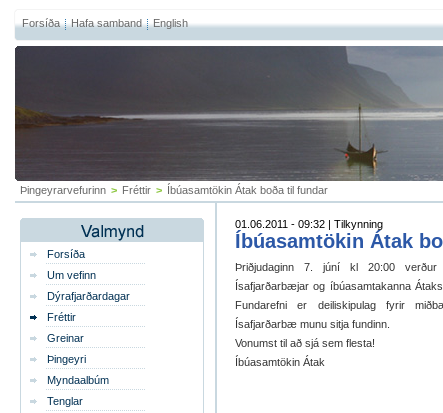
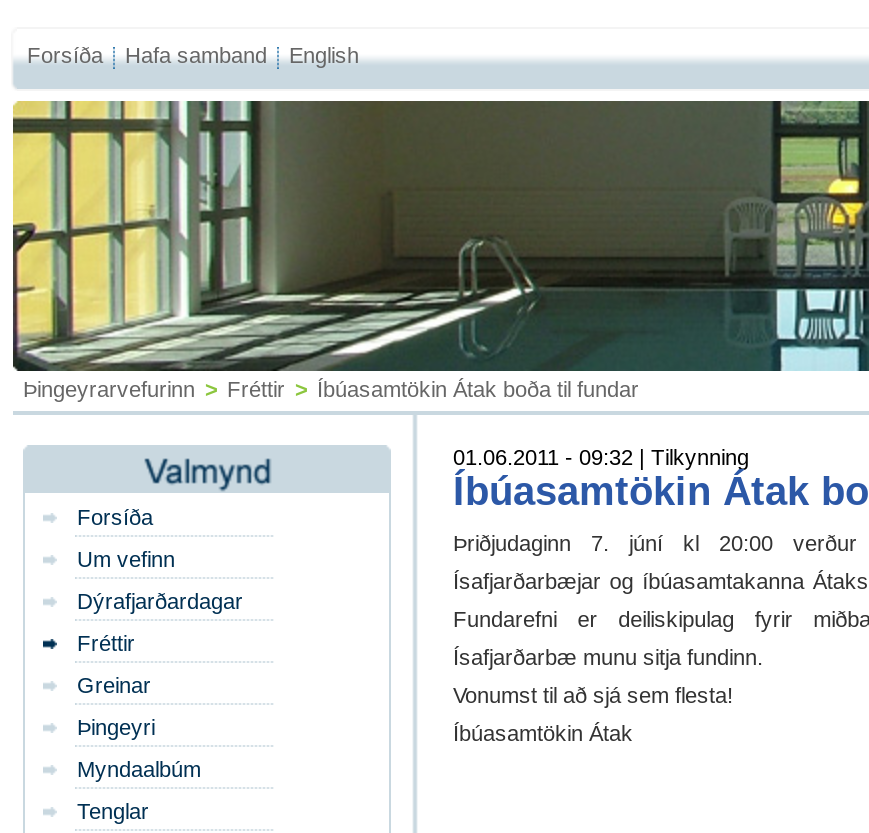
- [image]
+ [image]
